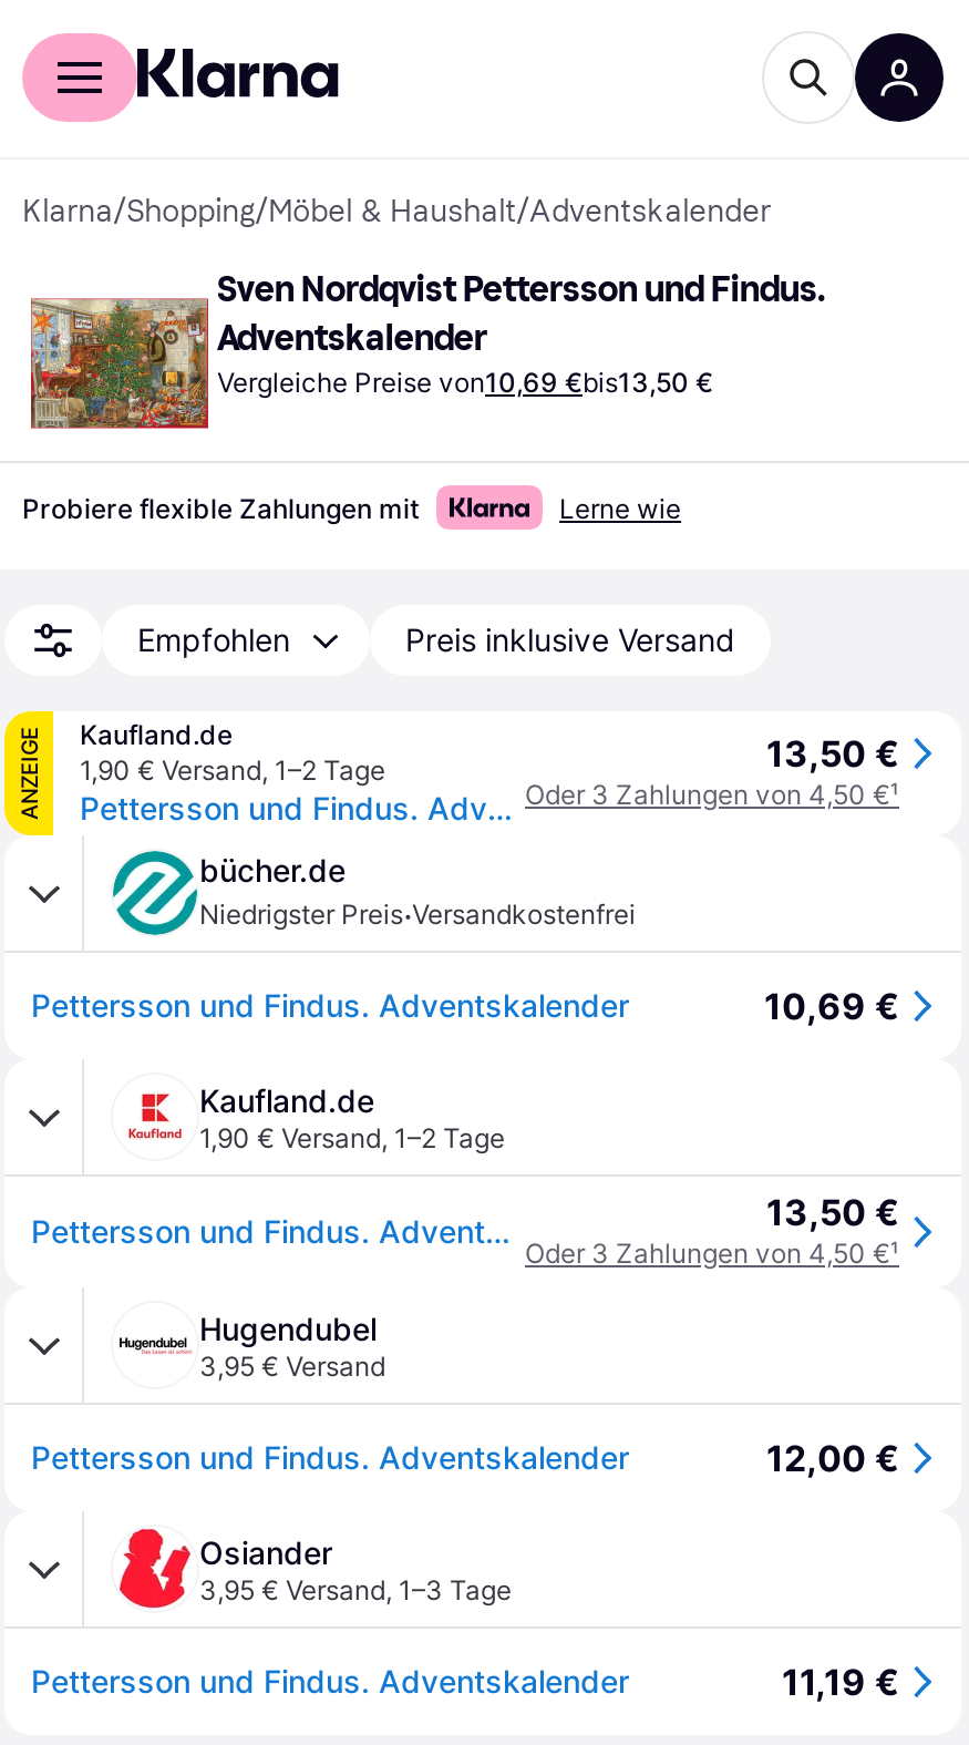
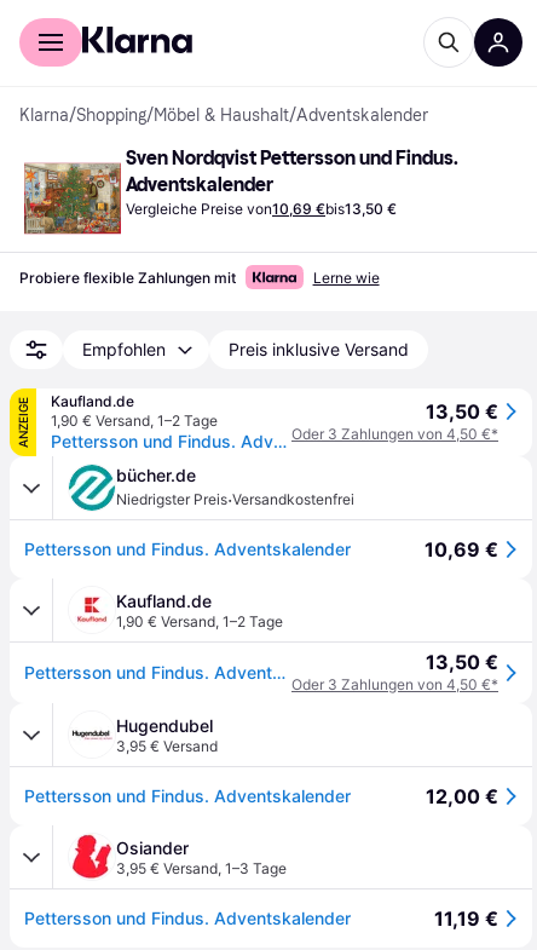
- Oder 3 Zahlungen von 4,50 €¹
+ Oder 3 Zahlungen von 4,50 €*

- Oder 3 Zahlungen von 4,50 €¹
+ Oder 3 Zahlungen von 4,50 €*
